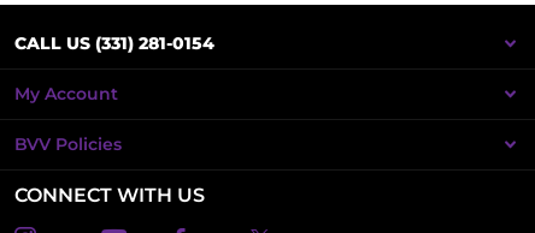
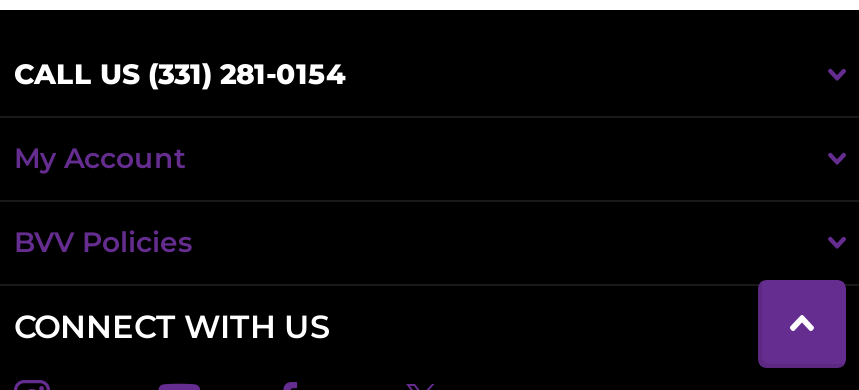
+ [image]
